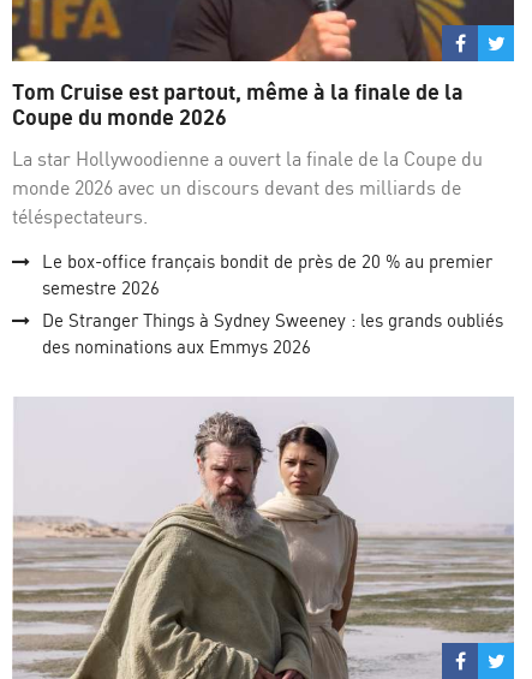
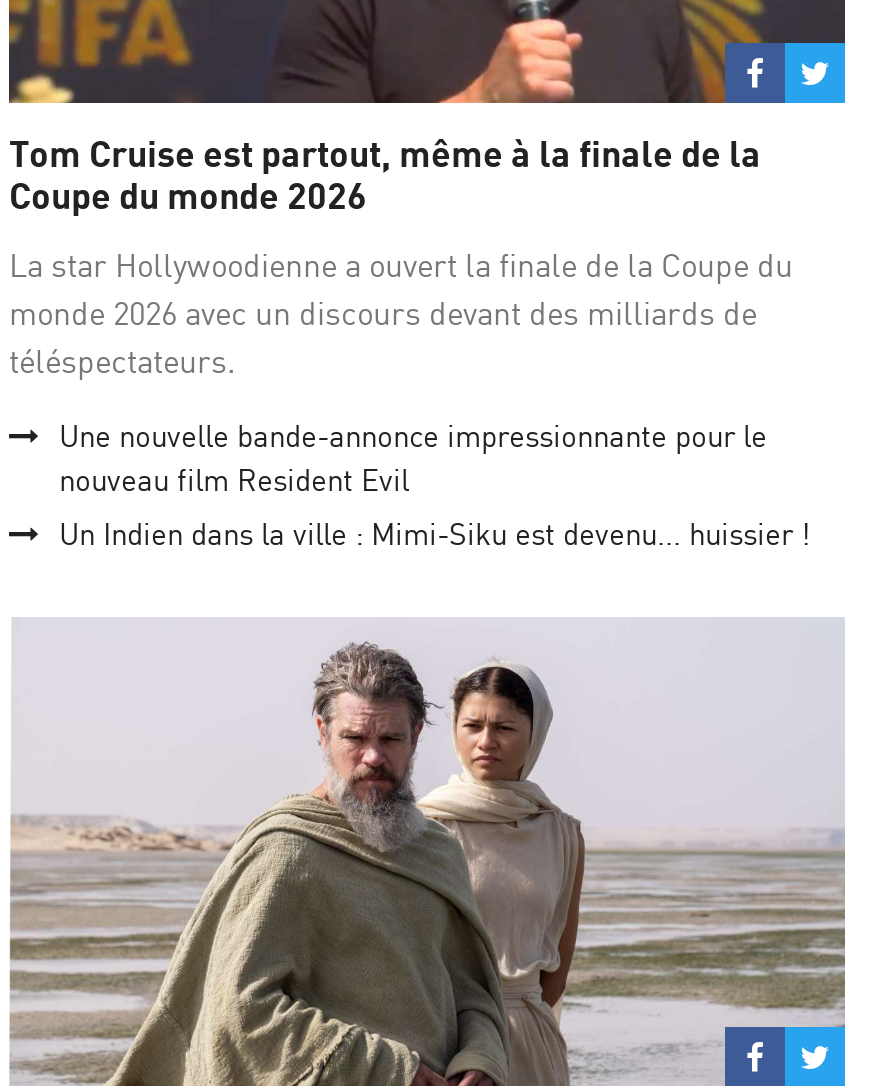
- Le box-office français bondit de près de 20 % au premier
- semestre 2026
- De Stranger Things à Sydney Sweeney : les grands oubliés
- des nominations aux Emmys 2026
+ Une nouvelle bande-annonce impressionnante pour le
+ nouveau film Resident Evil
+ Un Indien dans la ville : Mimi-Siku est devenu... huissier !
